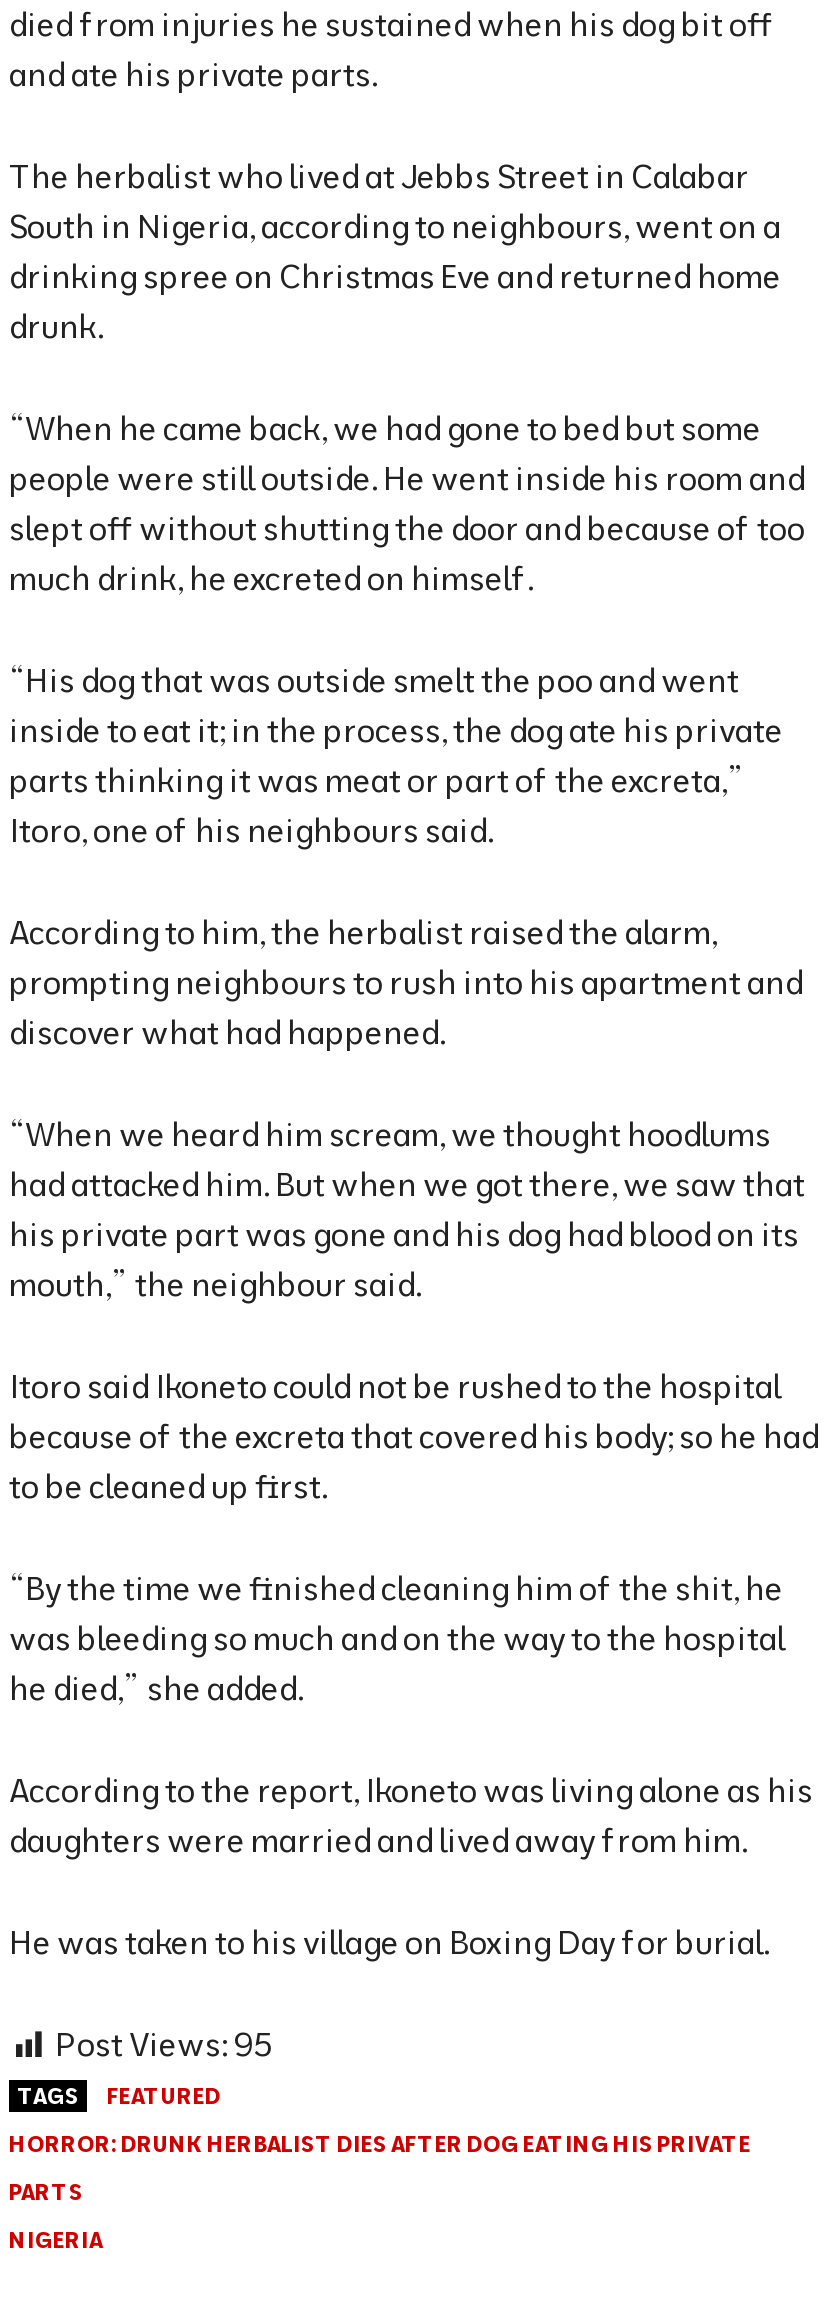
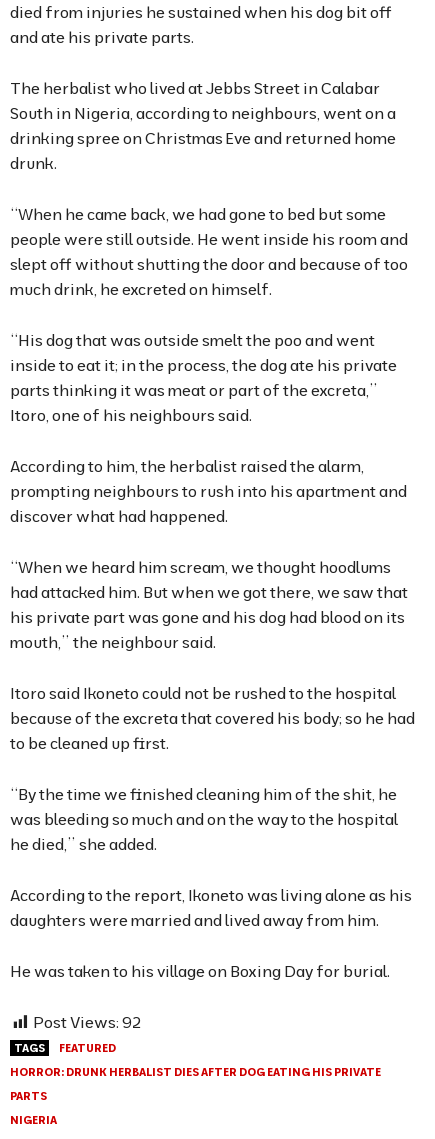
- Post Views: 95
+ Post Views: 92
